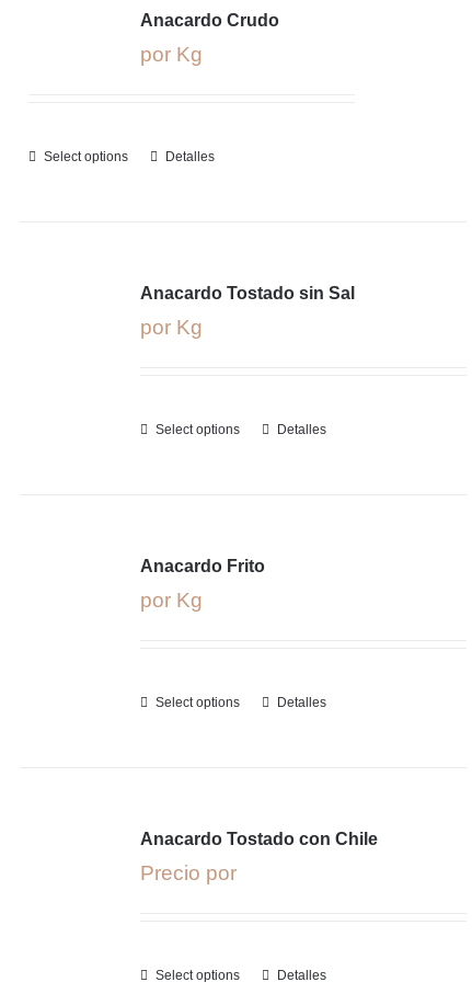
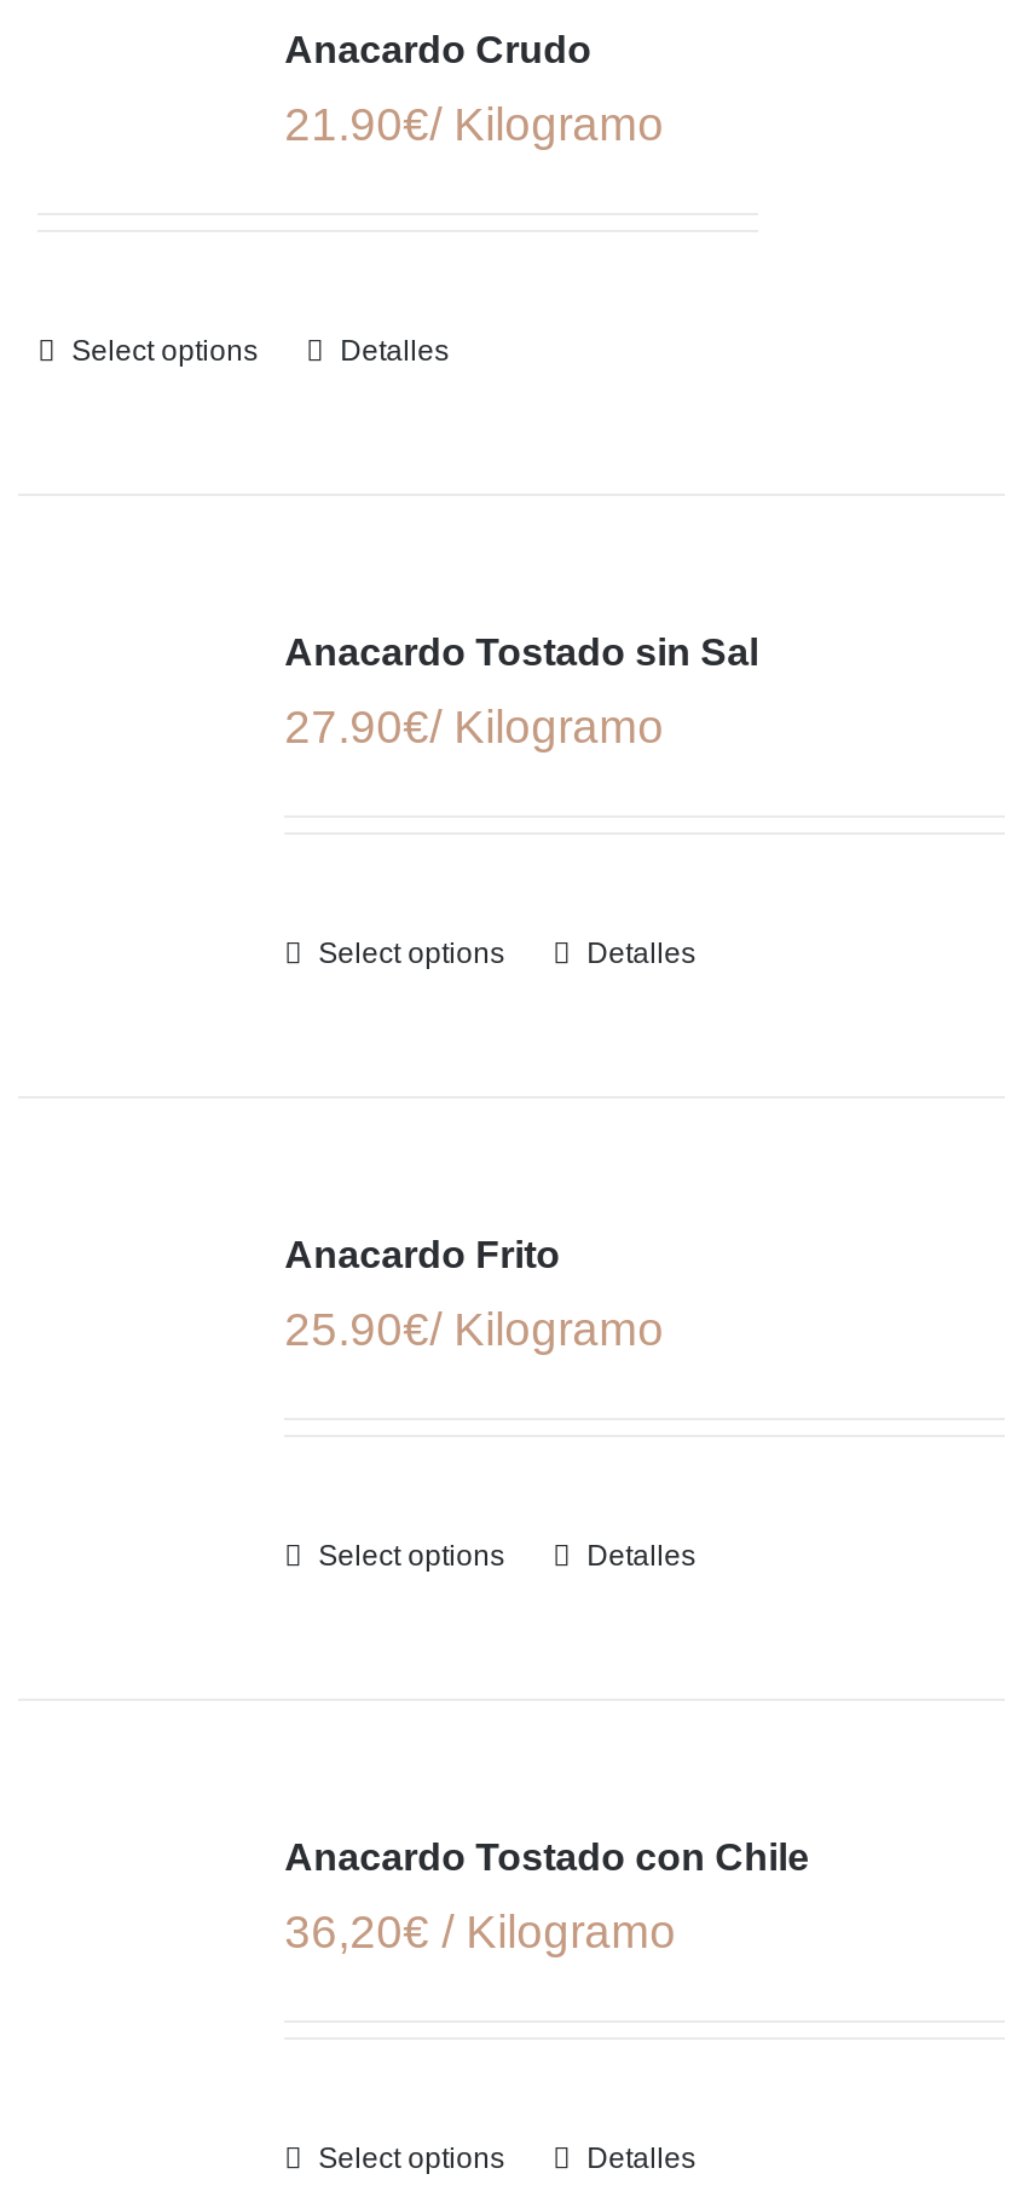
- por Kg
+ 21.90€/ Kilogramo

- por Kg
+ 27.90€/ Kilogramo

- por Kg
+ 25.90€/ Kilogramo

- Precio por
+ 36,20€ / Kilogramo
